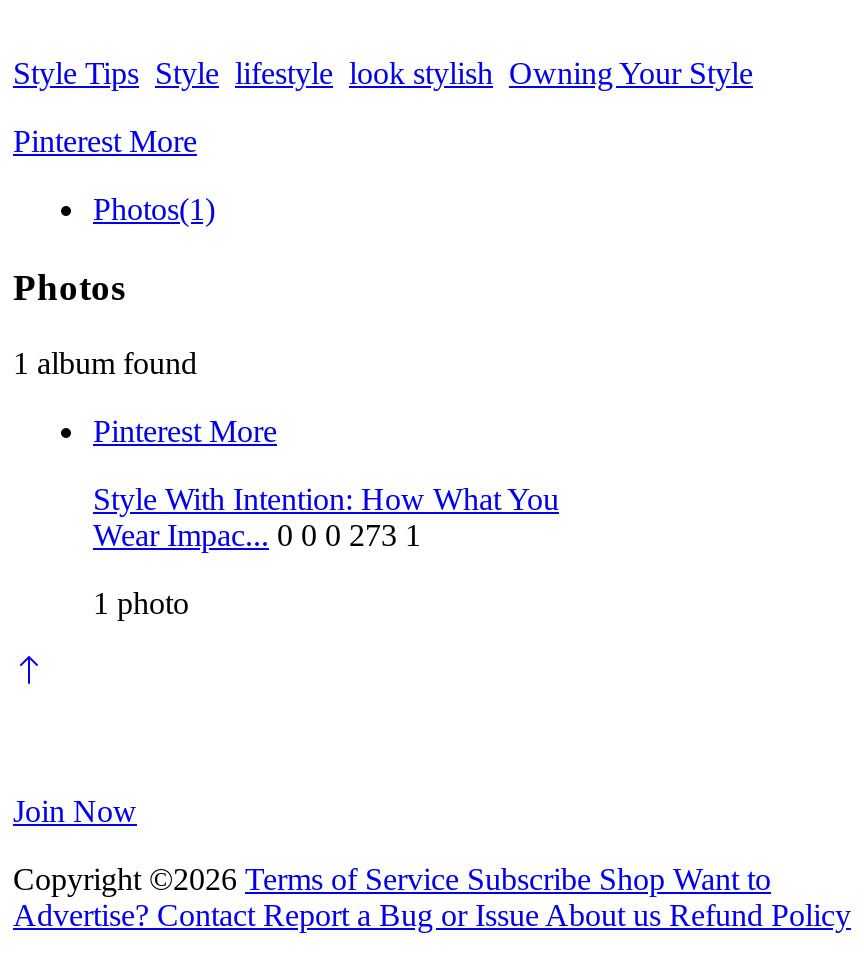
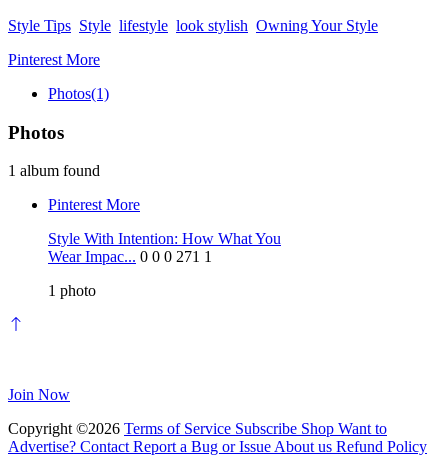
- Wear Impac... 0 0 0 273 1
+ Wear Impac... 0 0 0 271 1
